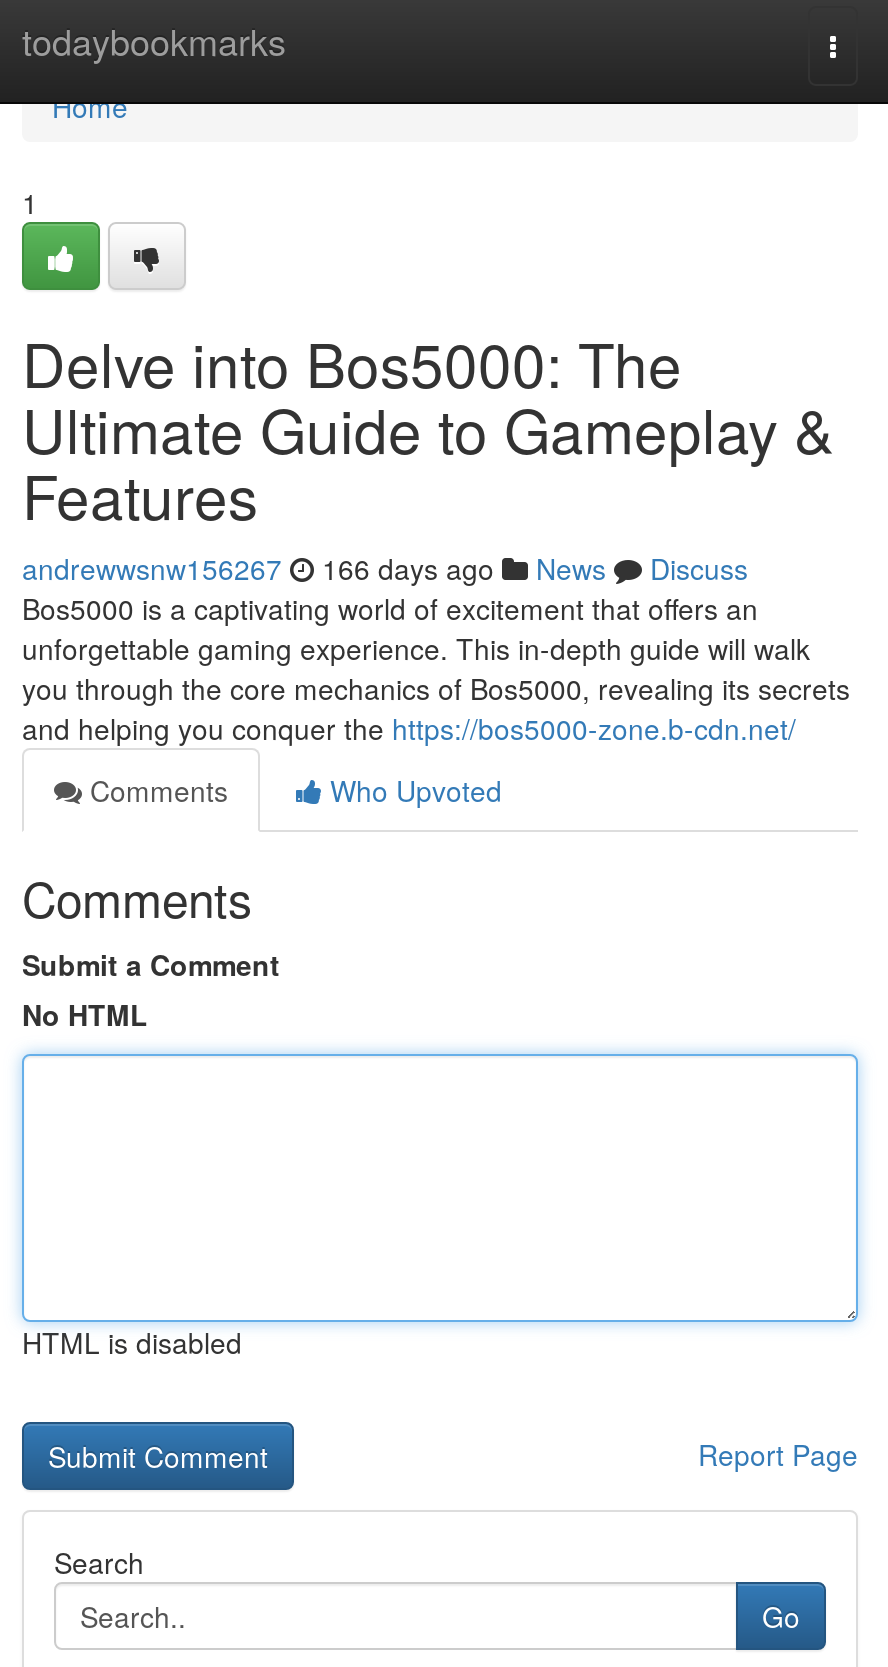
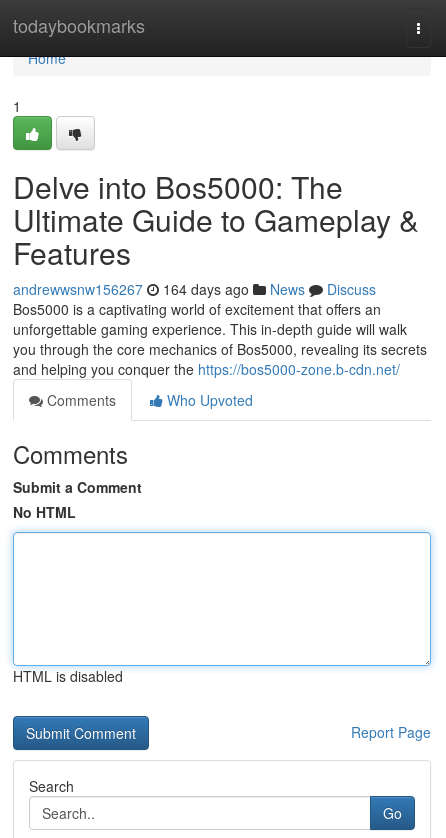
- andrewwsnw156267 166 days ago News Discuss
+ andrewwsnw156267 164 days ago News Discuss
